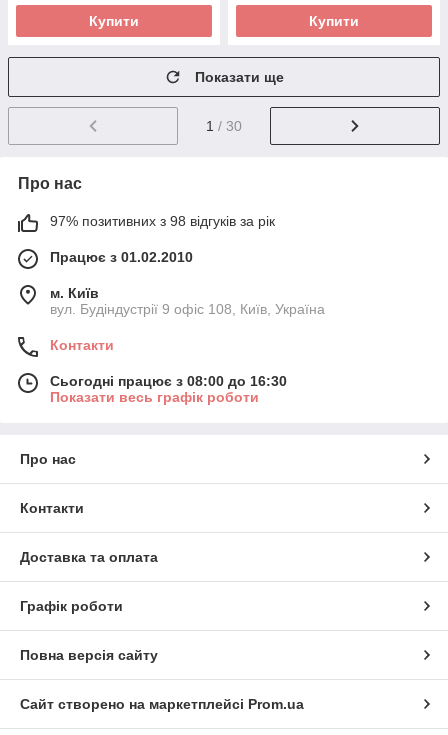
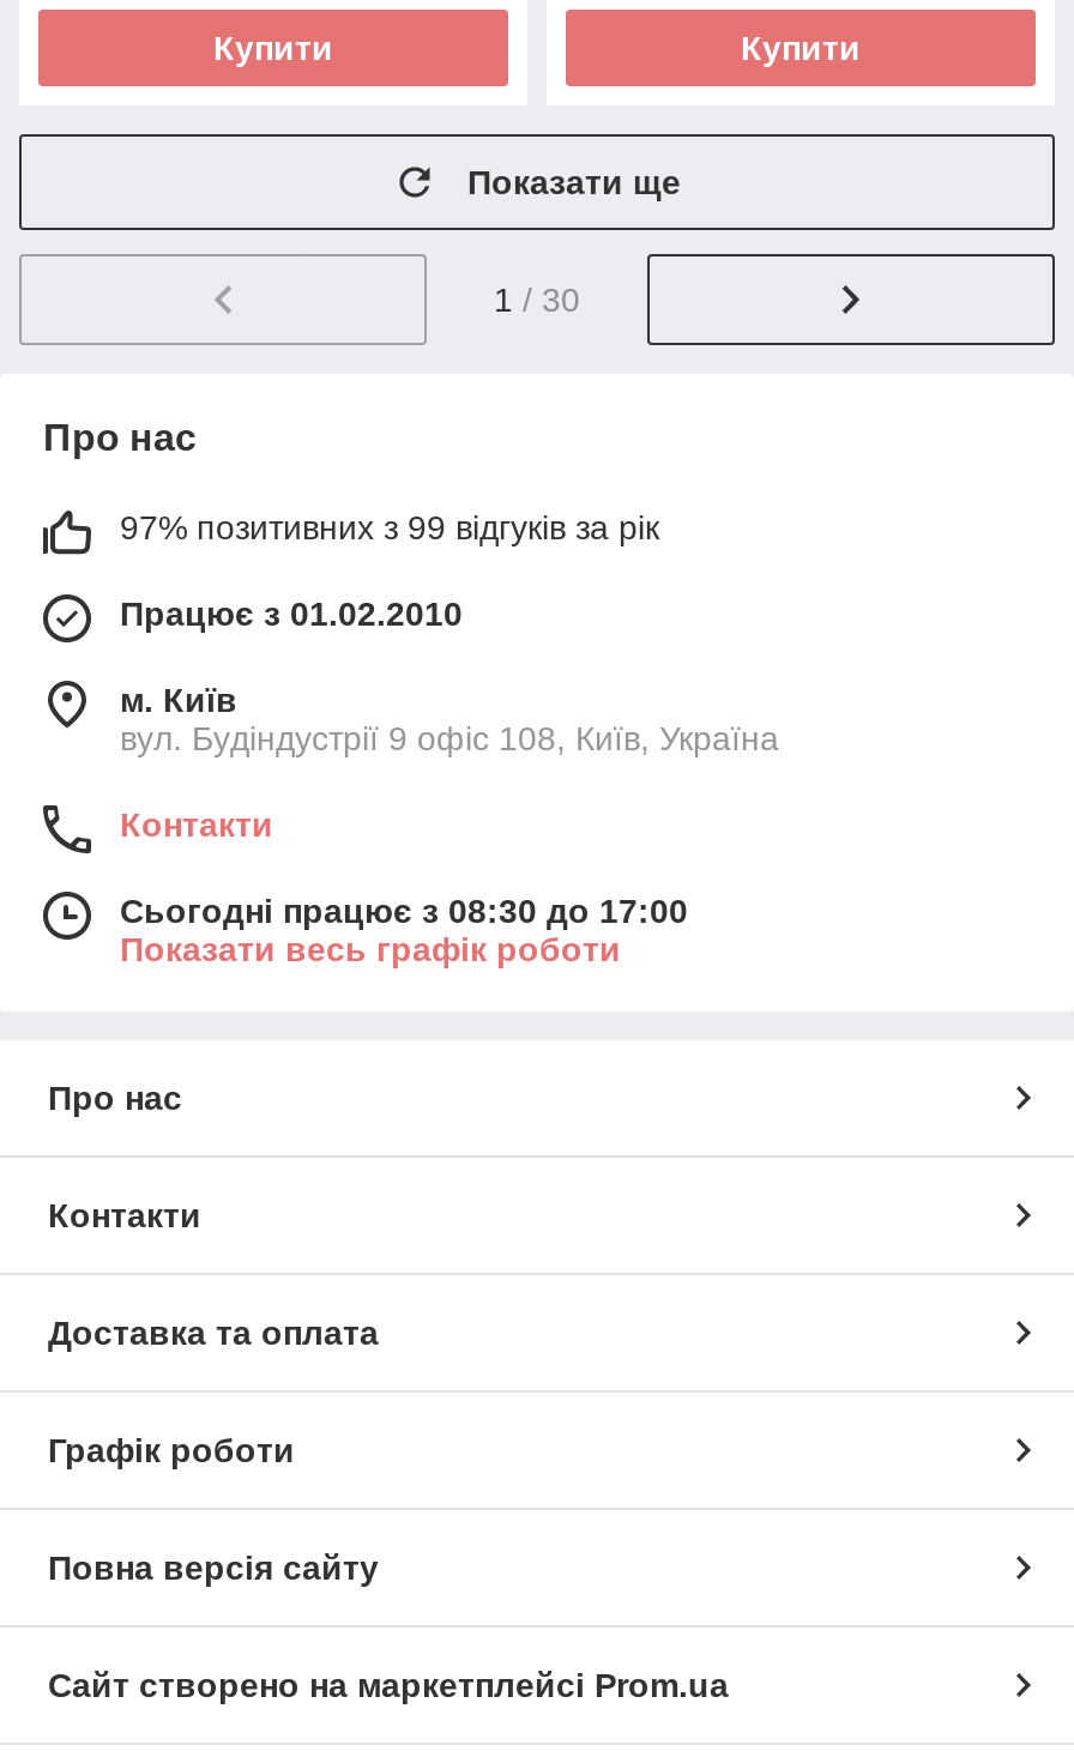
- 97% позитивних з 98 відгуків за рік
+ 97% позитивних з 99 відгуків за рік

- Сьогодні працює з 08:00 до 16:30
+ Сьогодні працює з 08:30 до 17:00
